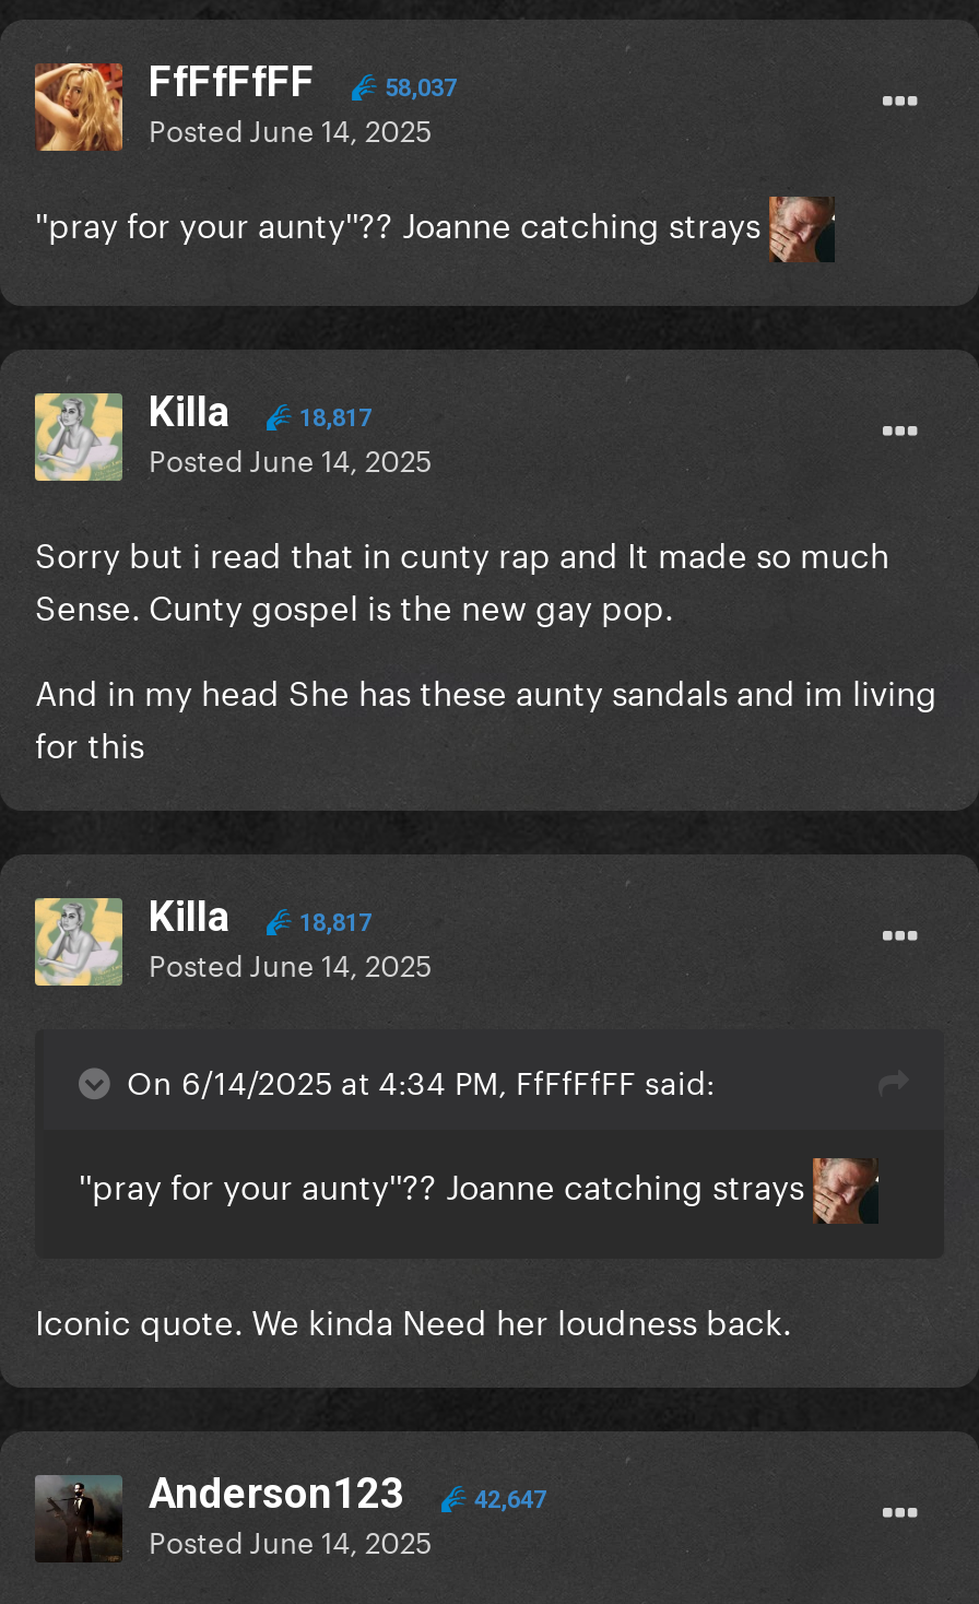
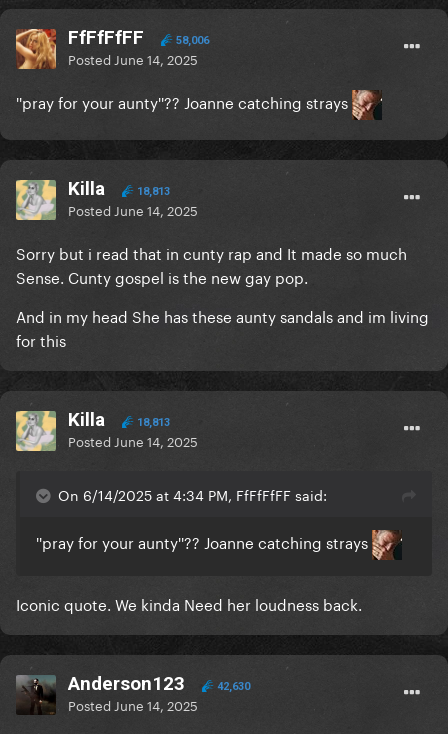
- 58,037
+ 58,006

- 18,817
+ 18,813

- 18,817
+ 18,813

- 42,647
+ 42,630
